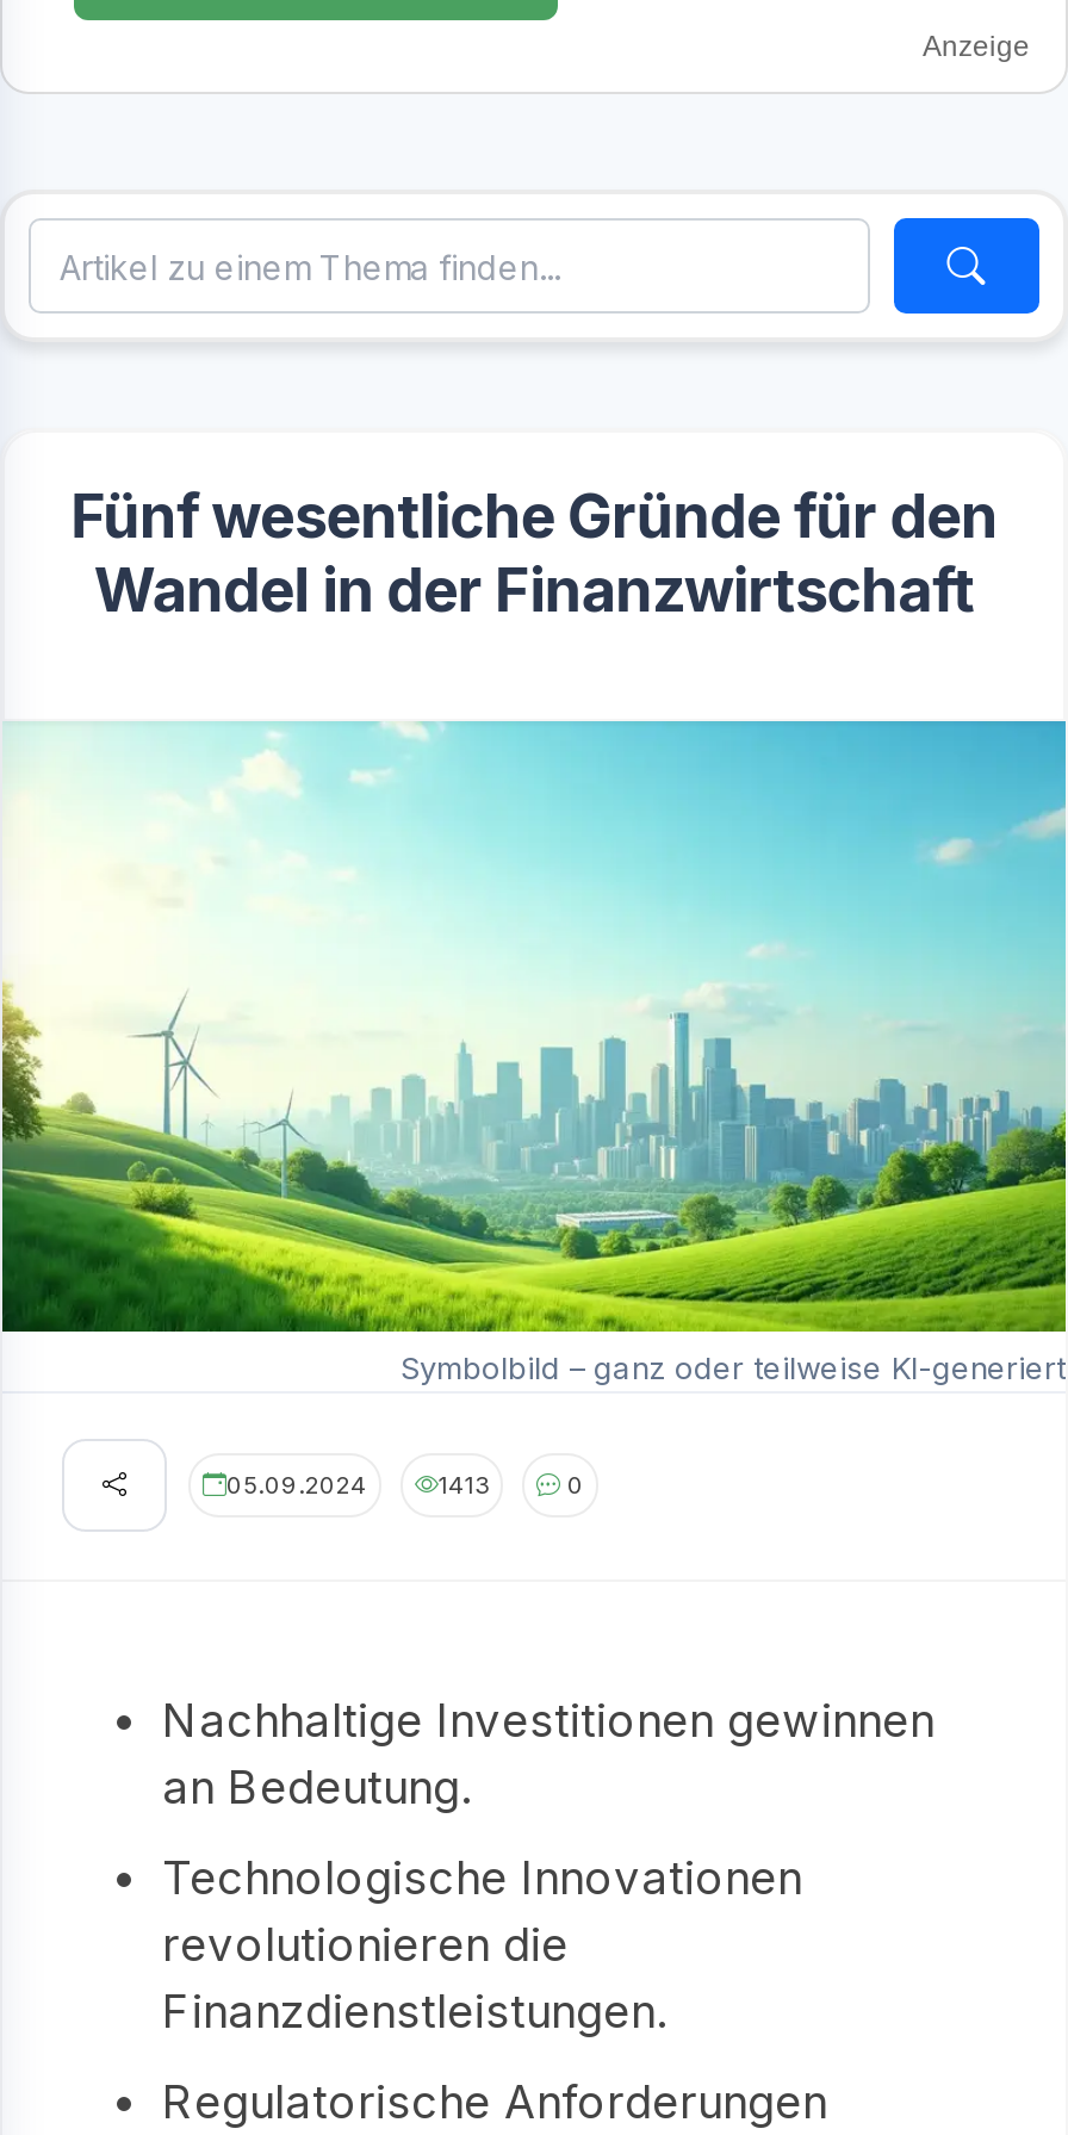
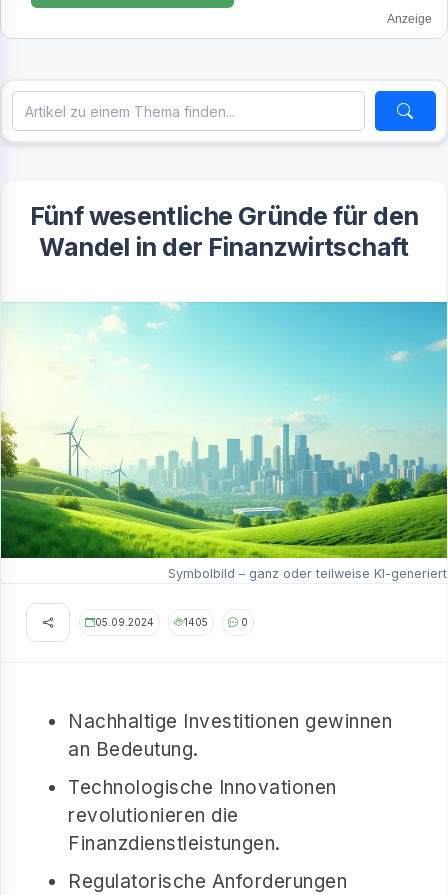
- 1413
+ 1405
